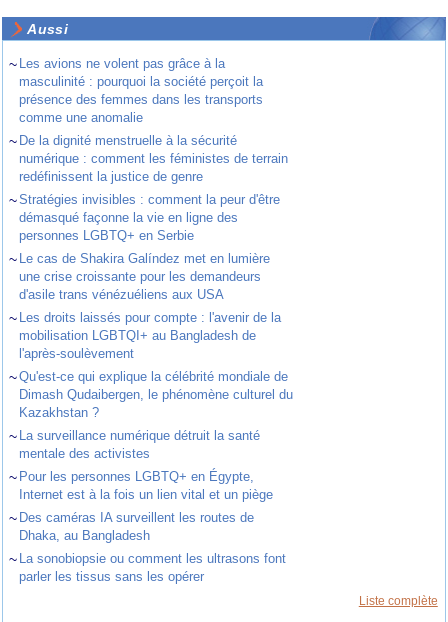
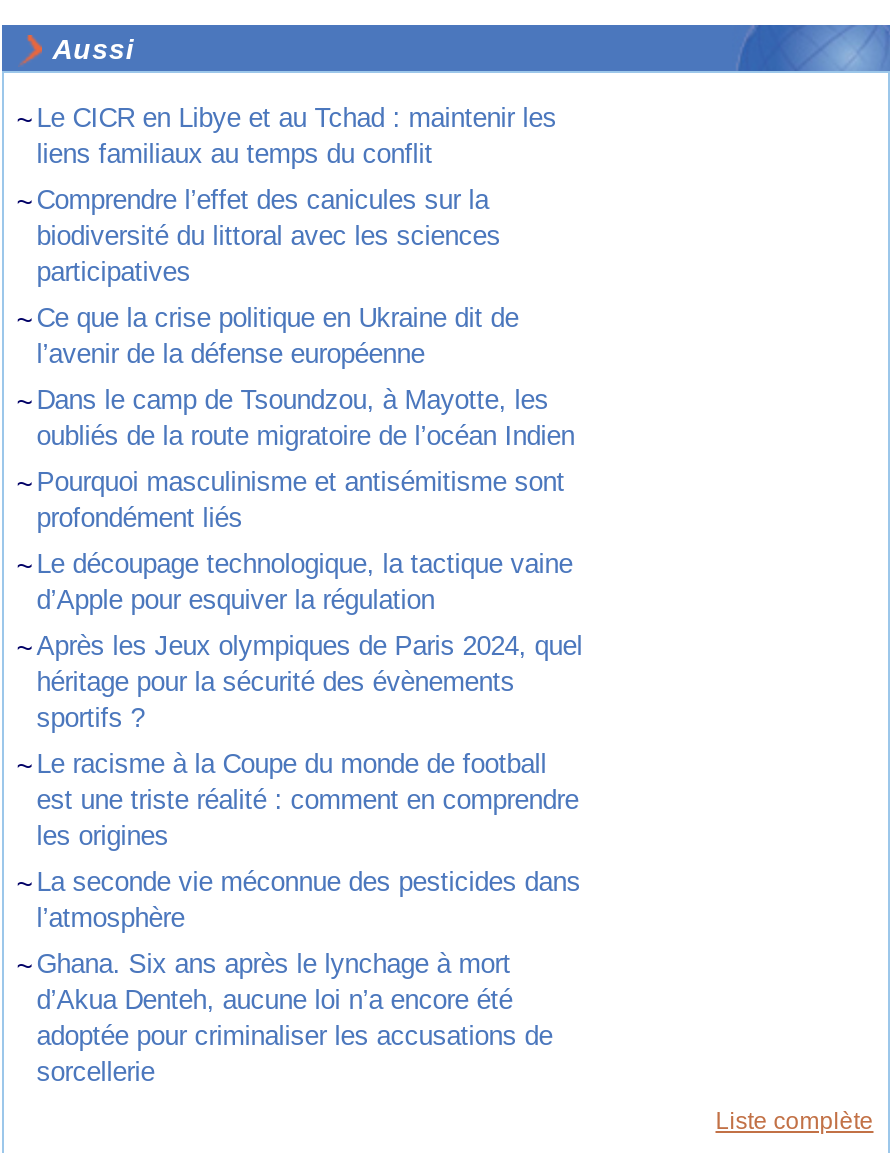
- ~ Les avions ne volent pas grâce à la
- masculinité : pourquoi la société perçoit la
- présence des femmes dans les transports
- comme une anomalie
+ ~ Le CICR en Libye et au Tchad : maintenir les
+ liens familiaux au temps du conflit

- ~ De la dignité menstruelle à la sécurité
- numérique : comment les féministes de terrain
- redéfinissent la justice de genre
+ ~ Comprendre l’effet des canicules sur la
+ biodiversité du littoral avec les sciences
+ participatives

- ~ Stratégies invisibles : comment la peur d'être
- démasqué façonne la vie en ligne des
- personnes LGBTQ+ en Serbie
+ ~ Ce que la crise politique en Ukraine dit de
+ l’avenir de la défense européenne

- ~ Le cas de Shakira Galíndez met en lumière
- une crise croissante pour les demandeurs
- d'asile trans vénézuéliens aux USA
+ ~ Dans le camp de Tsoundzou, à Mayotte, les
+ oubliés de la route migratoire de l’océan Indien

- ~ Les droits laissés pour compte : l'avenir de la
- mobilisation LGBTQI+ au Bangladesh de
- l'après-soulèvement
+ ~ Pourquoi masculinisme et antisémitisme sont
+ profondément liés

- ~ Qu'est-ce qui explique la célébrité mondiale de
- Dimash Qudaibergen, le phénomène culturel du
- Kazakhstan ?
+ ~ Le découpage technologique, la tactique vaine
+ d’Apple pour esquiver la régulation

- ~ La surveillance numérique détruit la santé
- mentale des activistes
+ ~ Après les Jeux olympiques de Paris 2024, quel
+ héritage pour la sécurité des évènements
+ sportifs ?

- ~ Pour les personnes LGBTQ+ en Égypte,
- Internet est à la fois un lien vital et un piège
+ ~ Le racisme à la Coupe du monde de football
+ est une triste réalité : comment en comprendre
+ les origines

- ~ Des caméras IA surveillent les routes de
- Dhaka, au Bangladesh
+ ~ La seconde vie méconnue des pesticides dans
+ l’atmosphère

- ~ La sonobiopsie ou comment les ultrasons font
- parler les tissus sans les opérer
+ ~ Ghana. Six ans après le lynchage à mort
+ d’Akua Denteh, aucune loi n’a encore été
+ adoptée pour criminaliser les accusations de
+ sorcellerie
